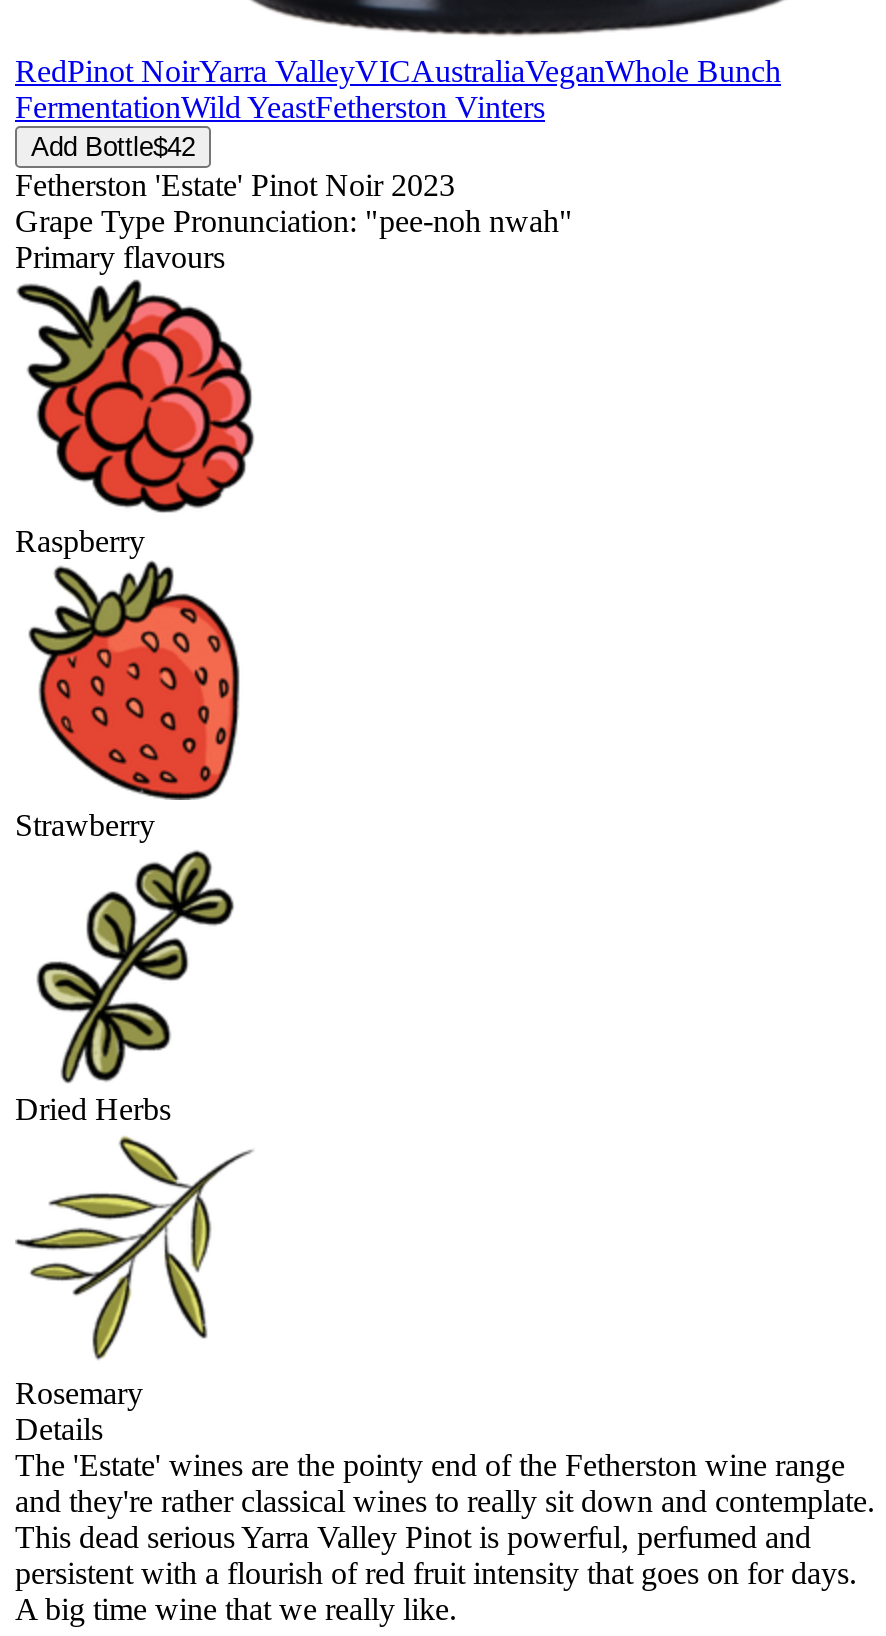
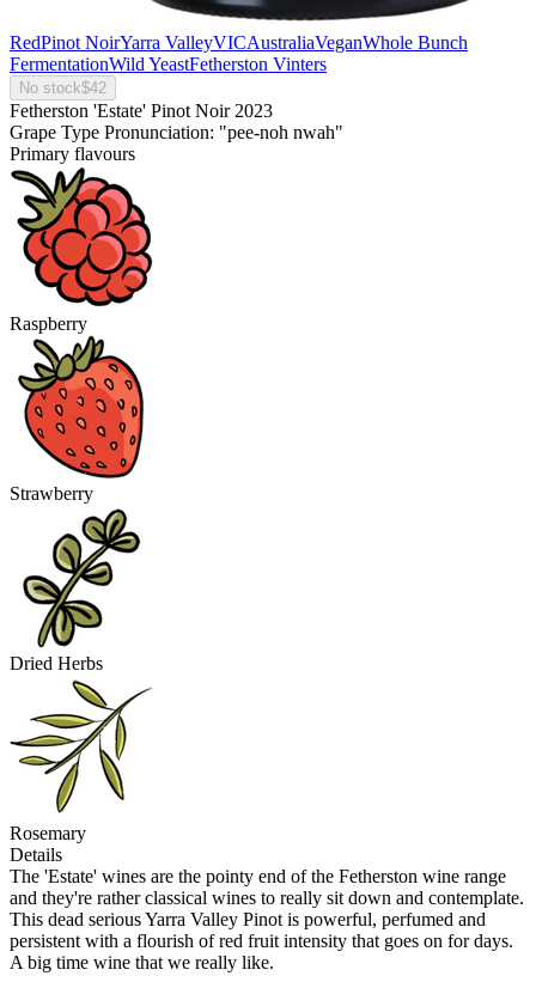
- Add Bottle$42
+ No stock$42
